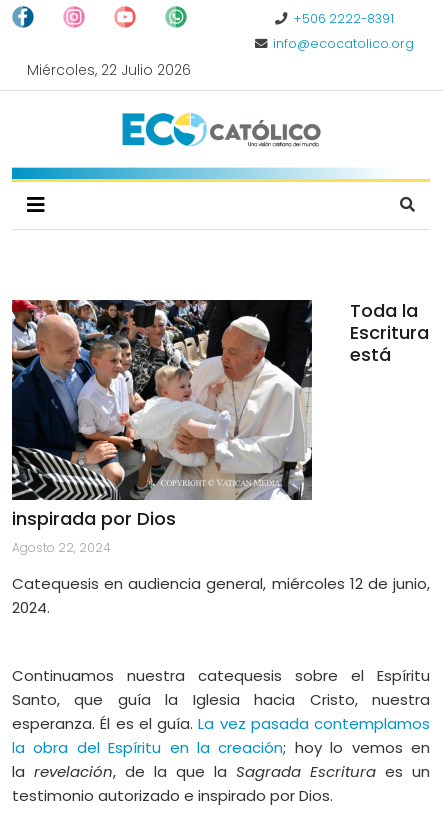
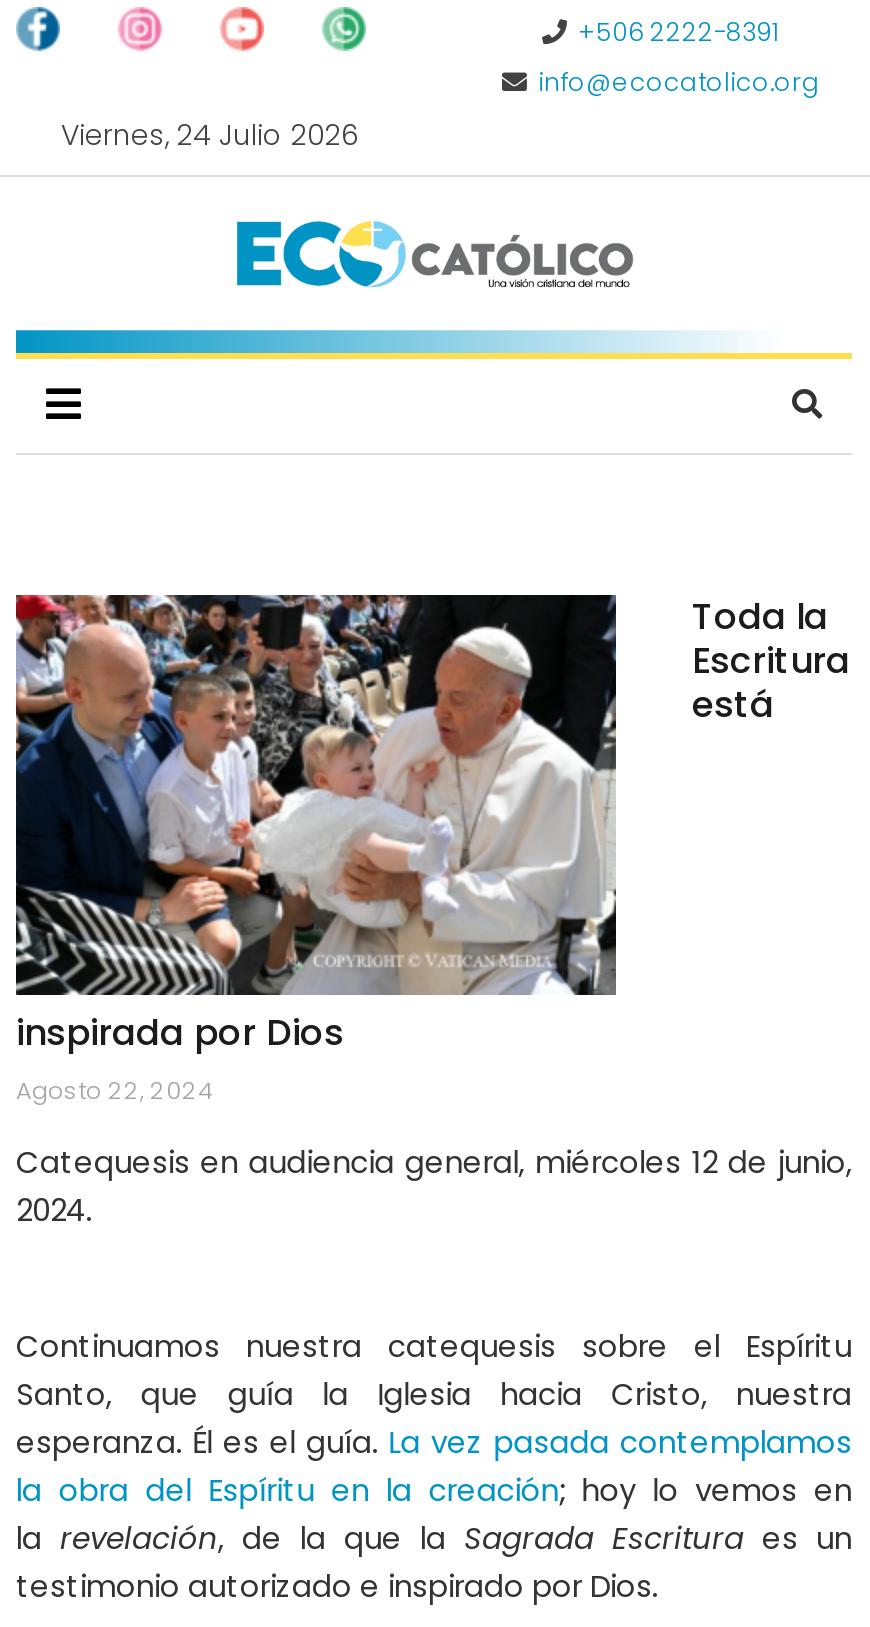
- Miércoles, 22 Julio 2026
+ Viernes, 24 Julio 2026
